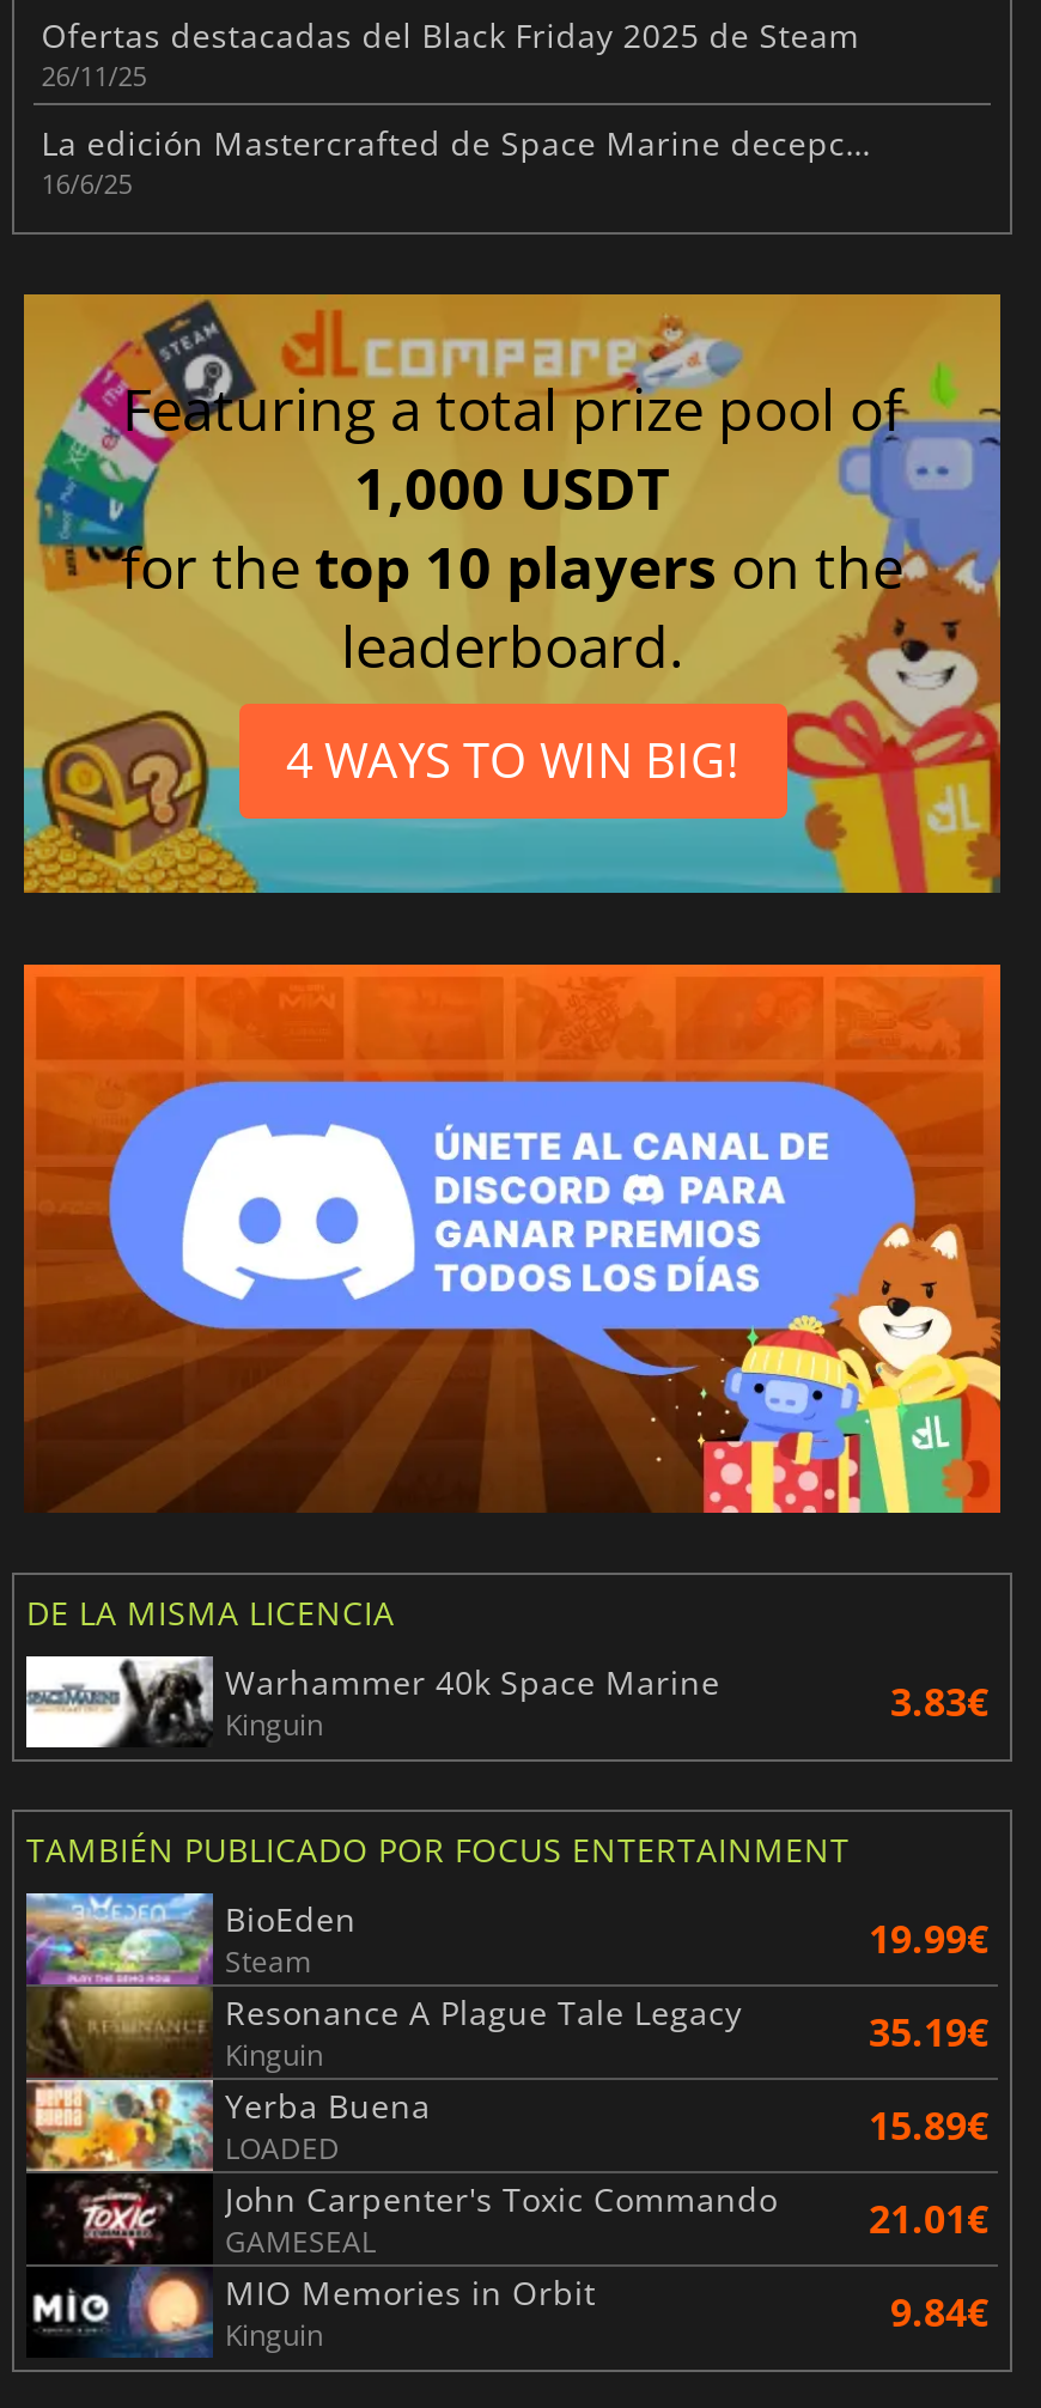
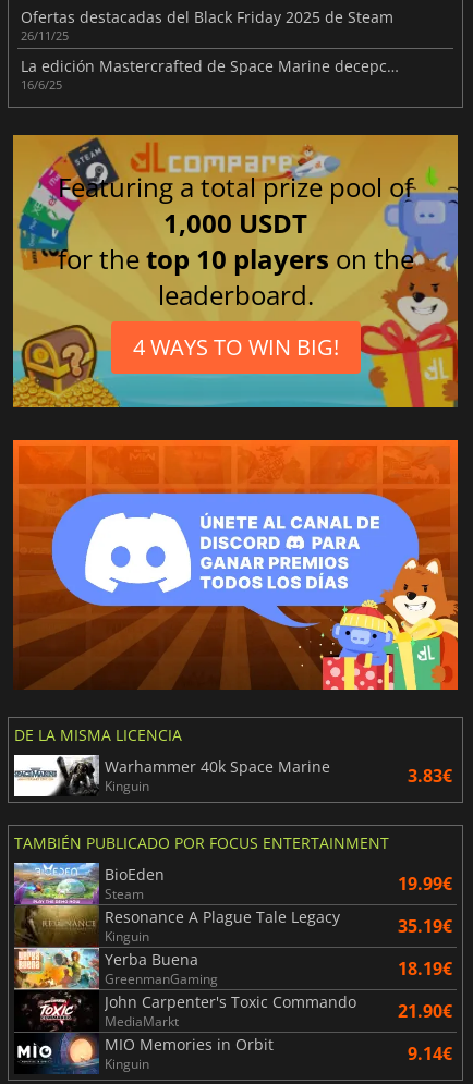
- LOADED
- 15.89€
+ GreenmanGaming
+ 18.19€

- GAMESEAL
- 21.01€
+ MediaMarkt
+ 21.90€

- 9.84€
+ 9.14€
